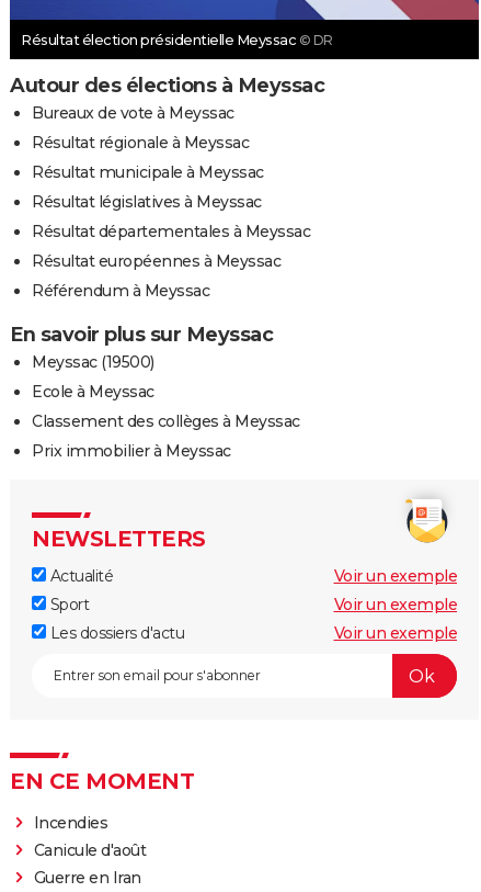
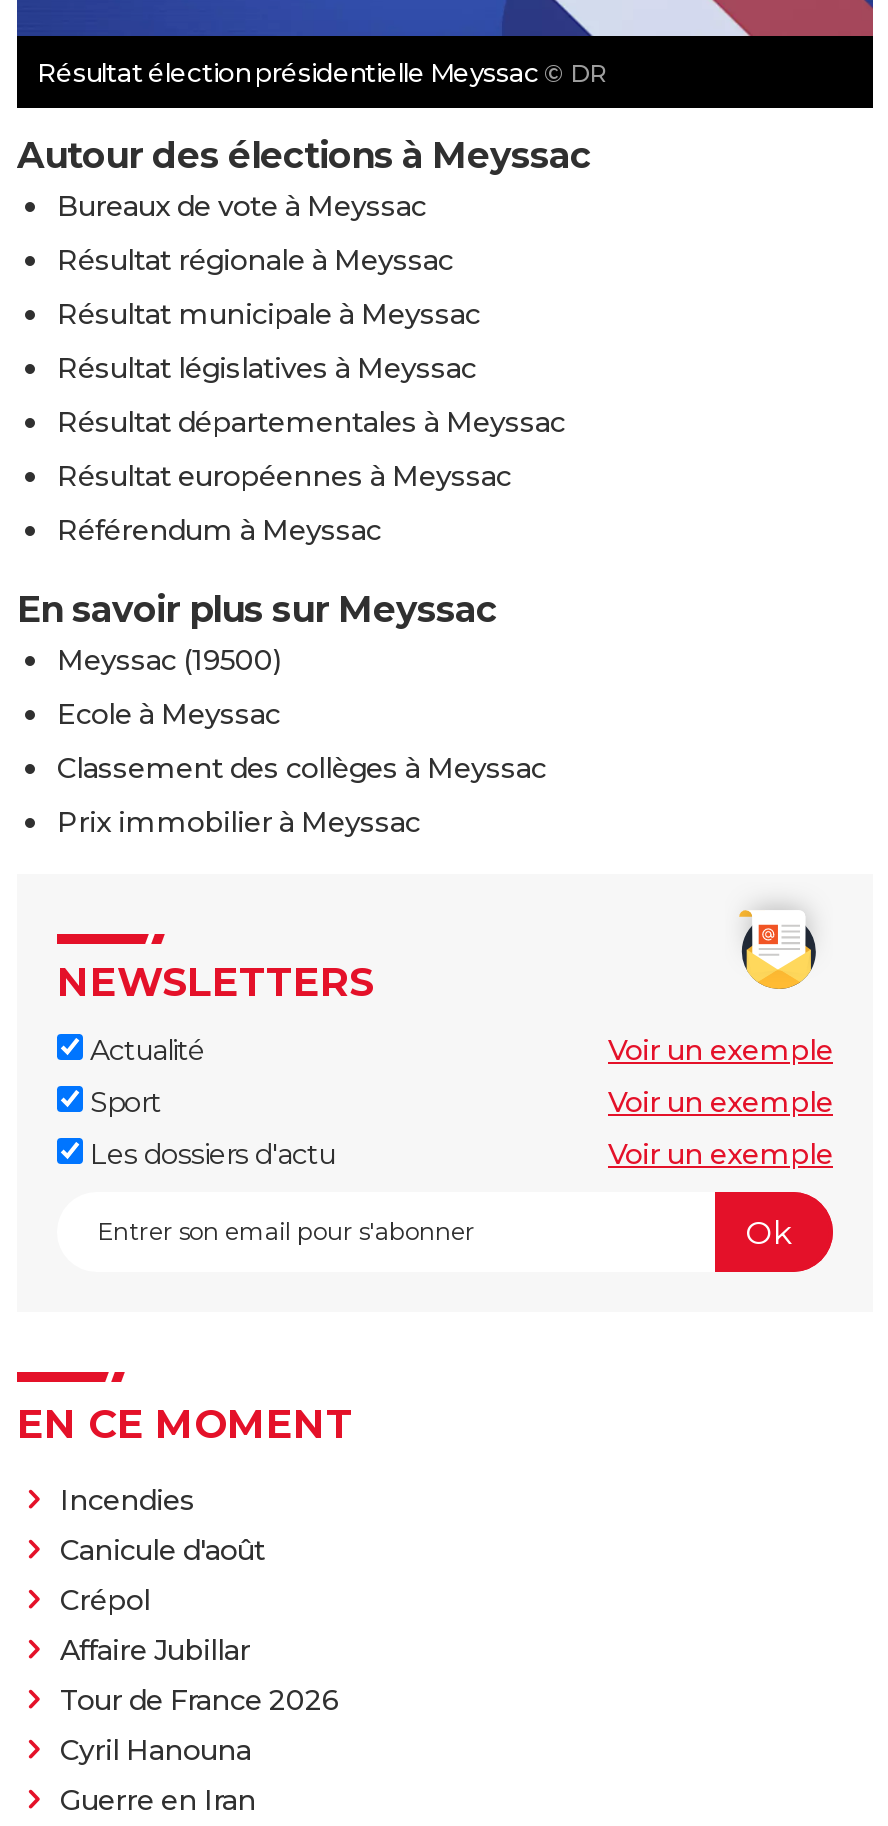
+ Crépol
+ Affaire Jubillar
+ Tour de France 2026
+ Cyril Hanouna
